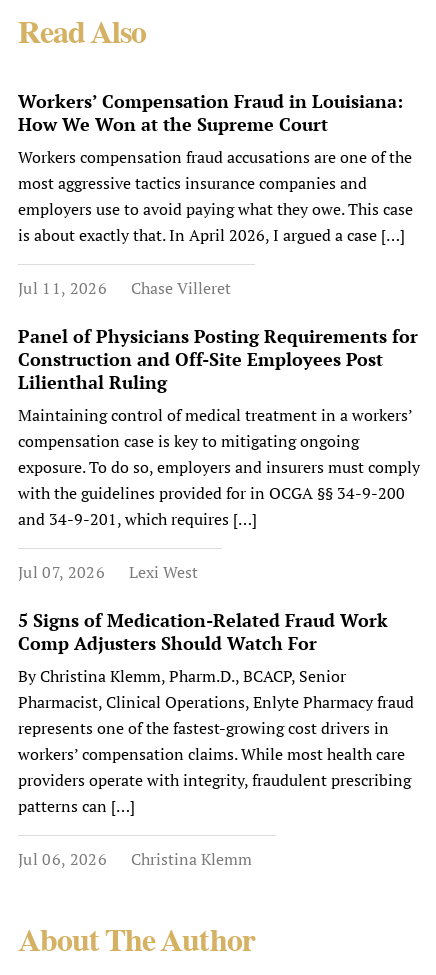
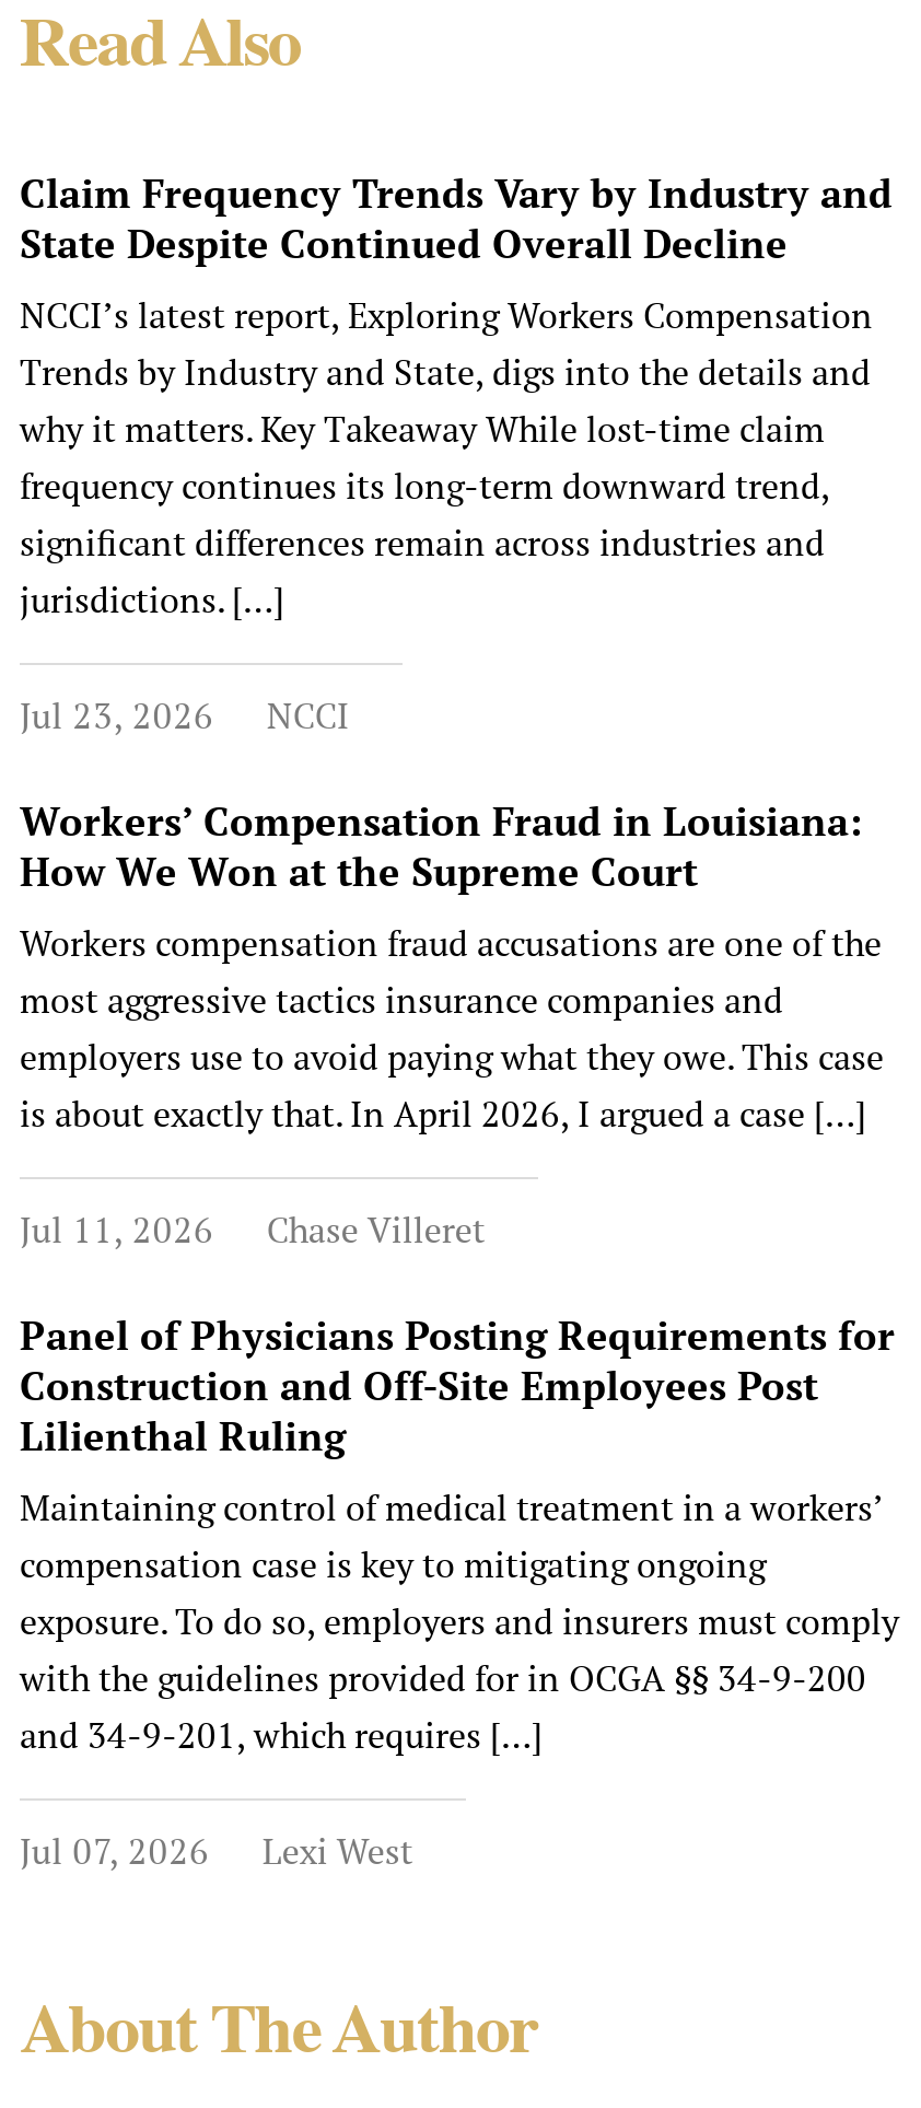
+ Claim Frequency Trends Vary by Industry and
+ State Despite Continued Overall Decline
+ NCCI’s latest report, Exploring Workers Compensation
+ Trends by Industry and State, digs into the details and
+ why it matters. Key Takeaway While lost-time claim
+ frequency continues its long-term downward trend,
+ significant differences remain across industries and
+ jurisdictions. […]
+ Jul 23, 2026
+ NCCI

moved down: Workers’ Compensation Fraud in Louisiana: | How We Won at the Supreme Court | Workers compensation fraud accusations are one of the | ... | Jul 07, 2026 | Lexi West

- 5 Signs of Medication-Related Fraud Work
- Comp Adjusters Should Watch For
- By Christina Klemm, Pharm.D., BCACP, Senior
- Pharmacist, Clinical Operations, Enlyte Pharmacy fraud
- represents one of the fastest-growing cost drivers in
- workers’ compensation claims. While most health care
- providers operate with integrity, fraudulent prescribing
- patterns can […]
- Jul 06, 2026
- Christina Klemm
